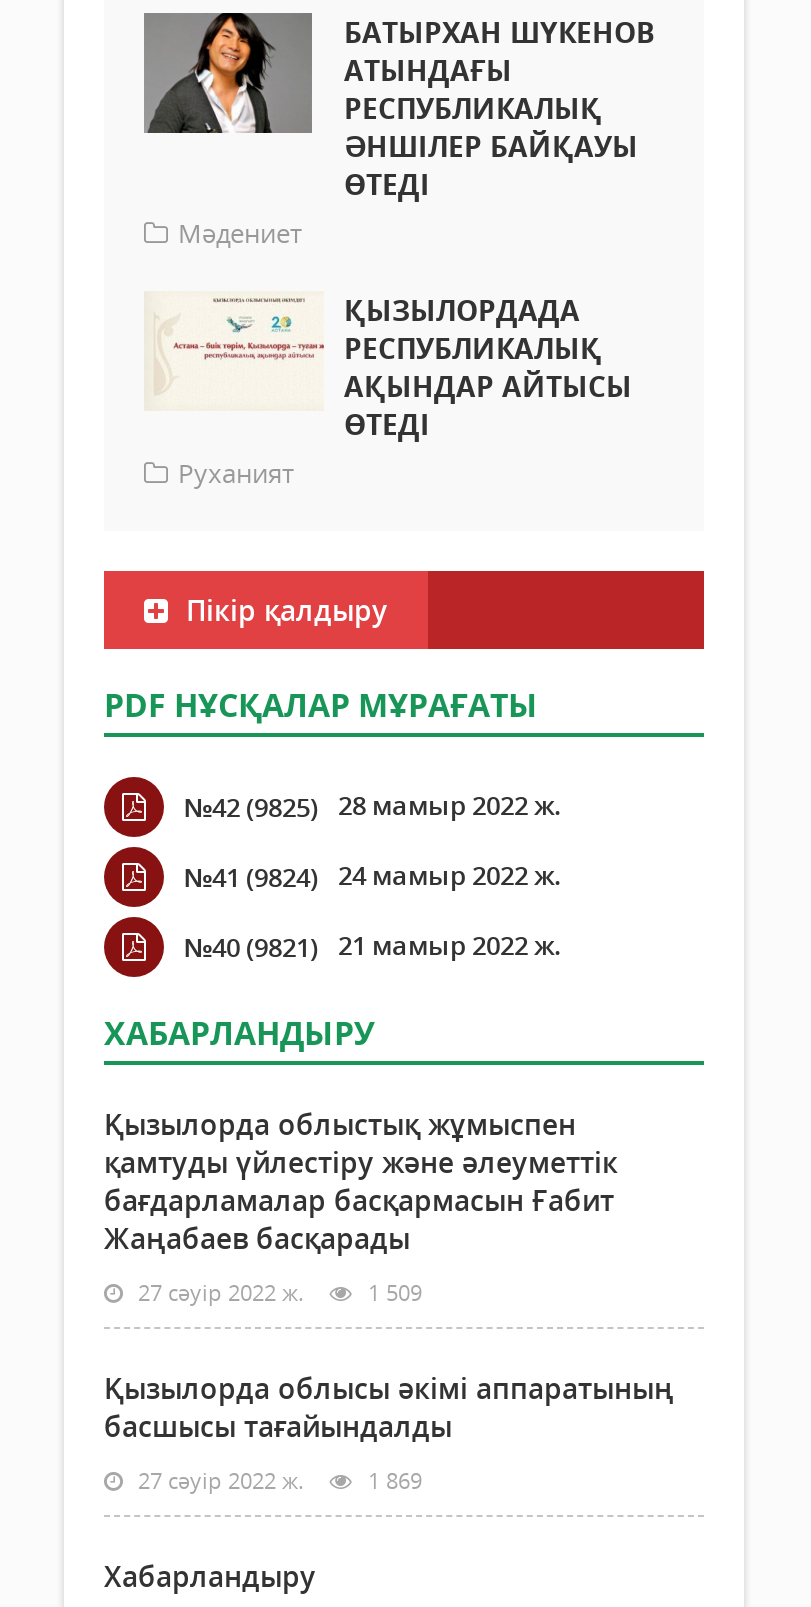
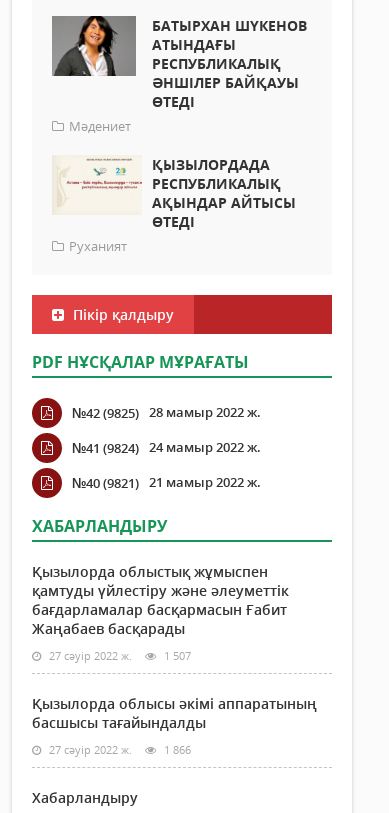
- 27 сәуір 2022 ж. 1 509
+ 27 сәуір 2022 ж. 1 507

- 27 сәуір 2022 ж. 1 869
+ 27 сәуір 2022 ж. 1 866
